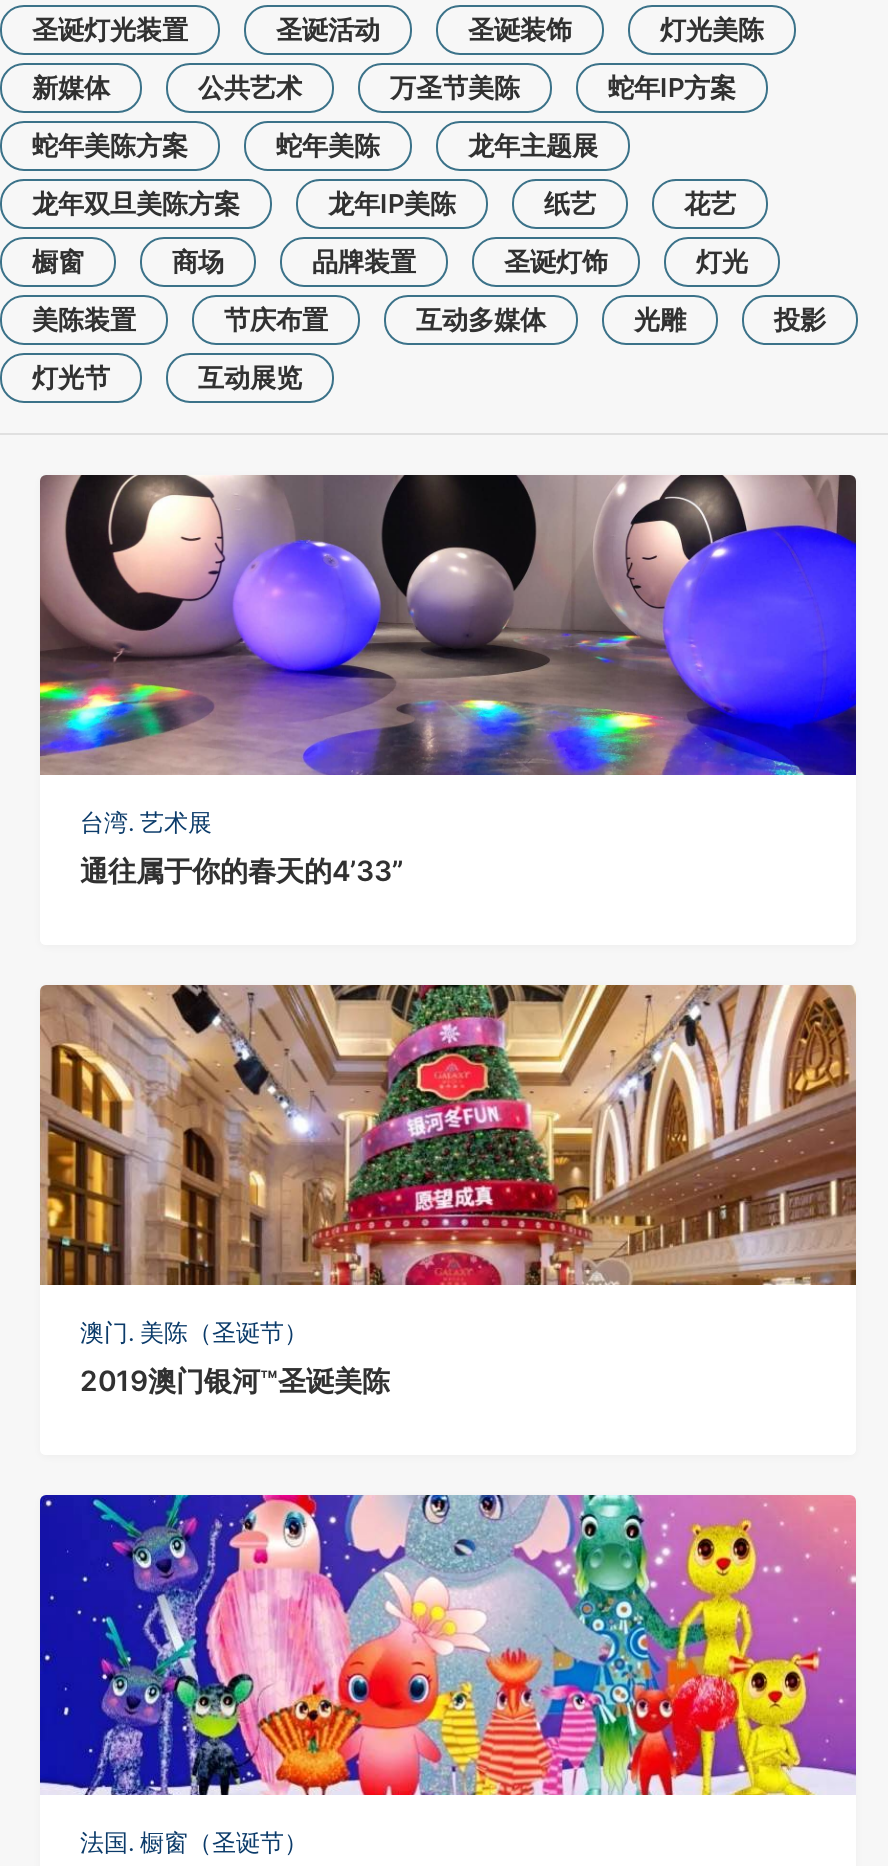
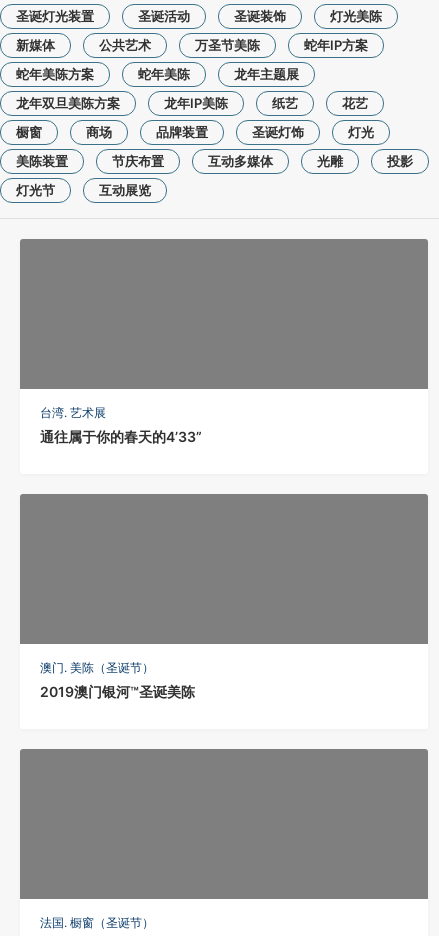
- [image]

- [image]

- [image]
